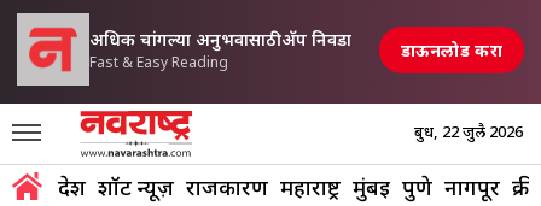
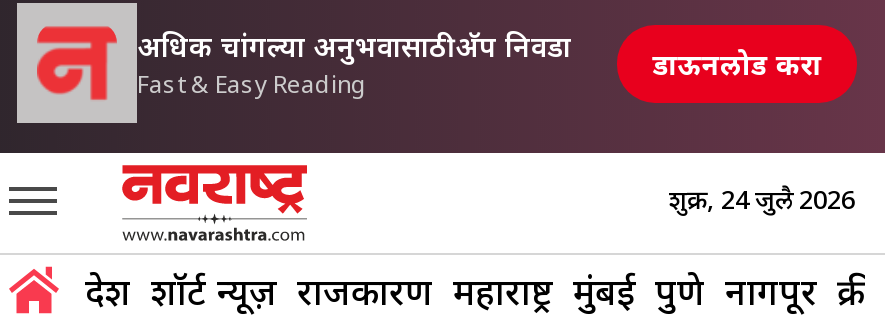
- बुध, 22 जुलै 2026
+ शुक्र, 24 जुलै 2026
